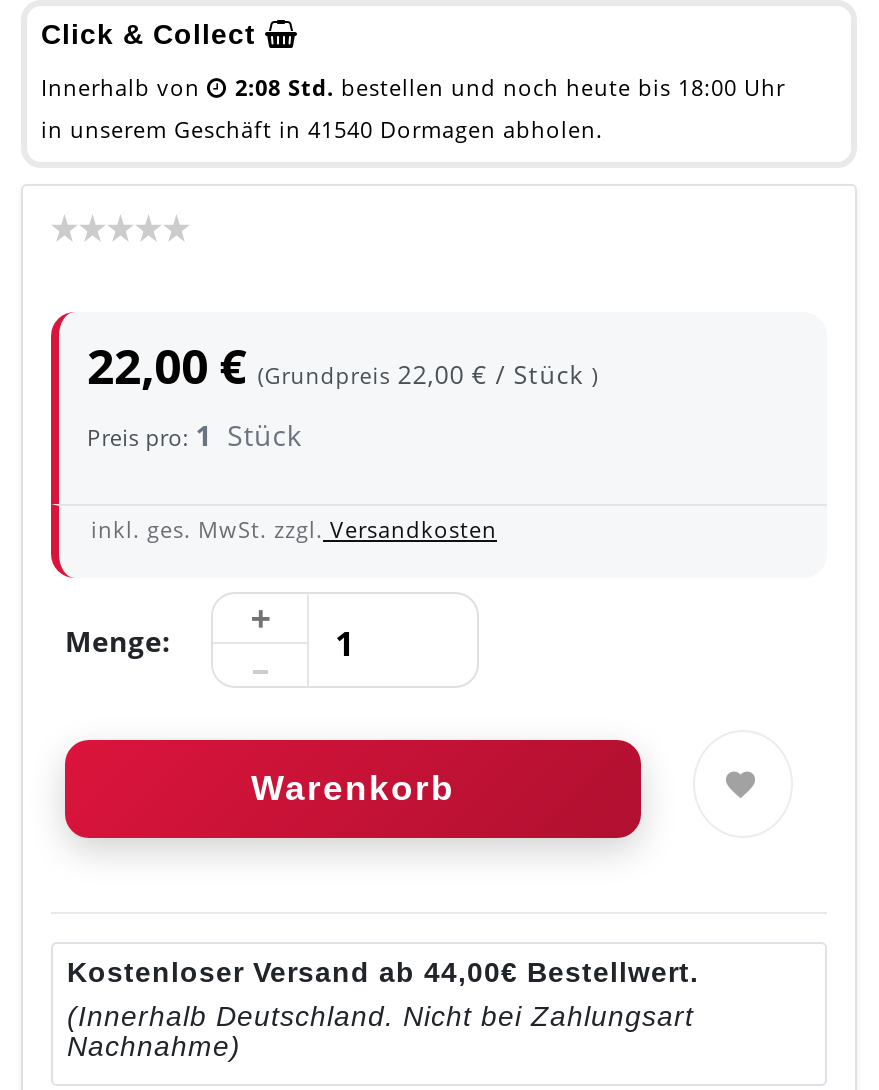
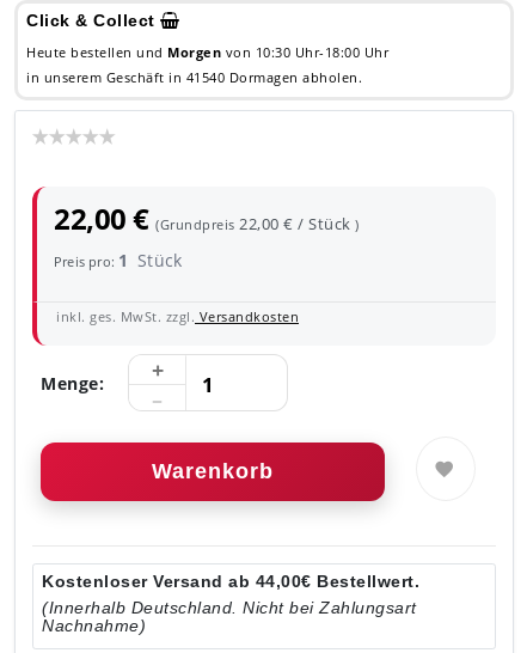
- Innerhalb von
- 2:08 Std. bestellen und noch heute bis 18:00 Uhr
+ Heute bestellen und Morgen von 10:30 Uhr-18:00 Uhr
